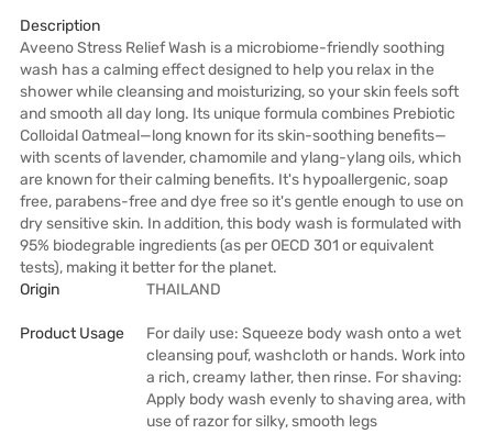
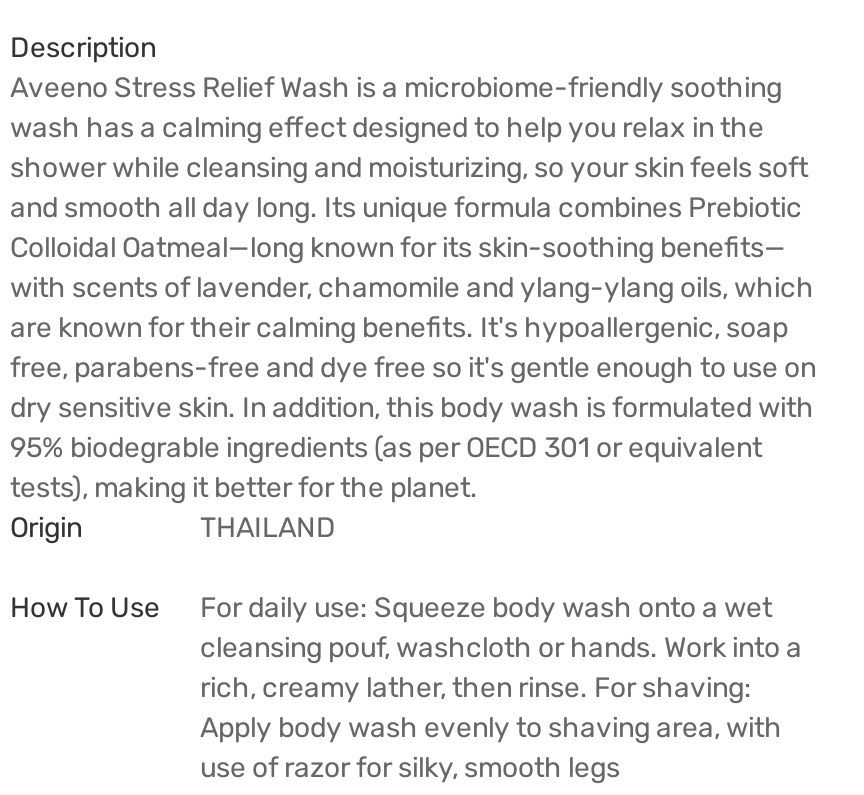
- Product Usage
+ How To Use
